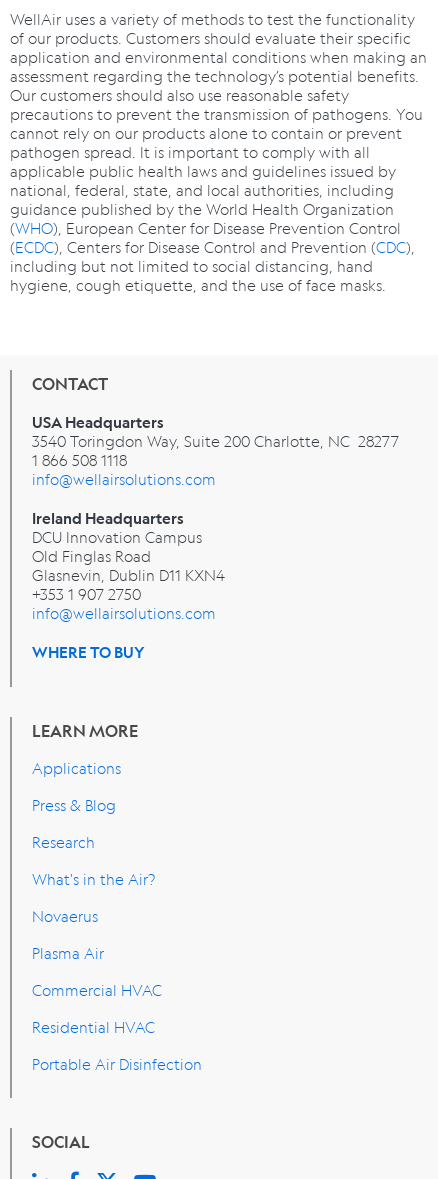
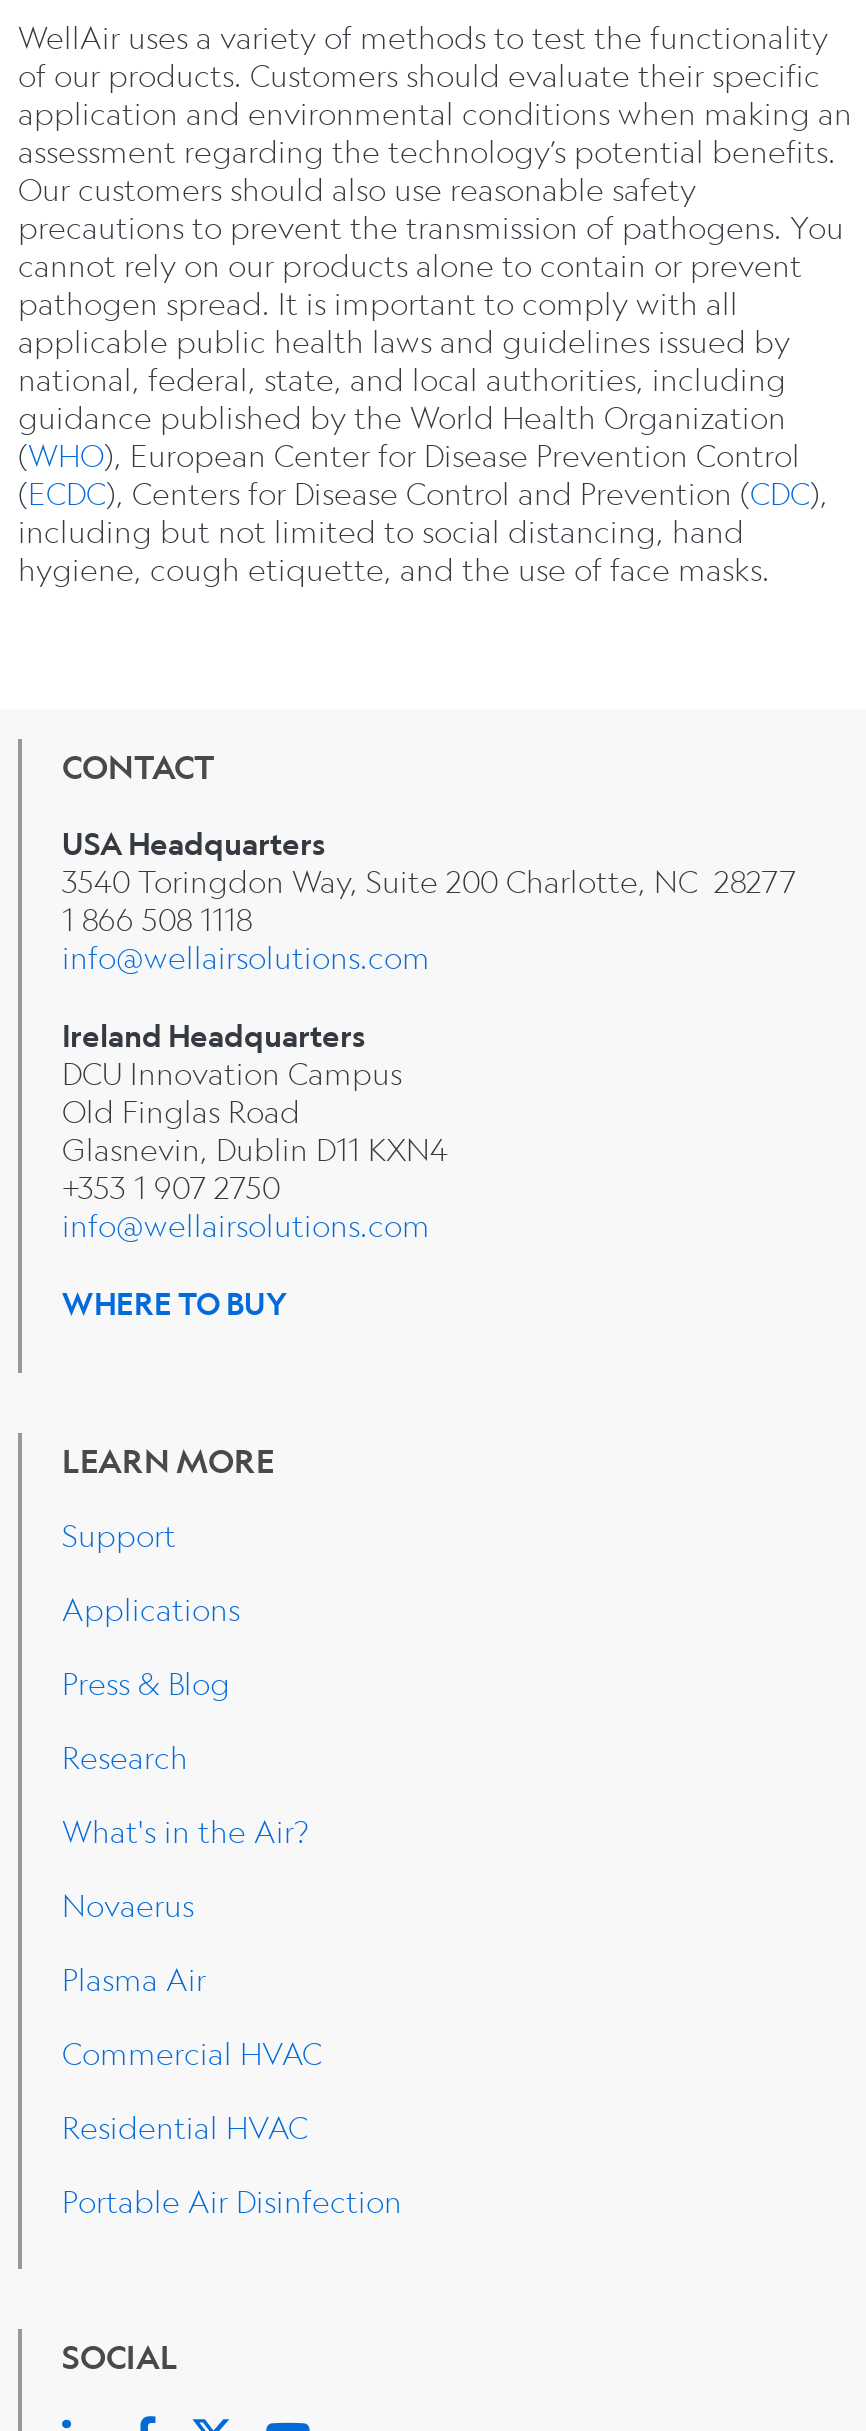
+ Support
